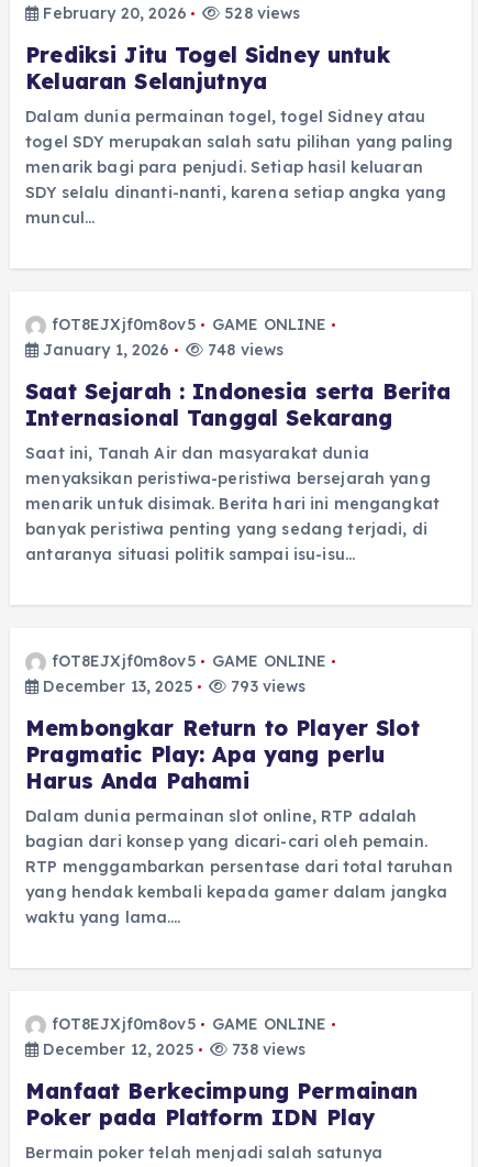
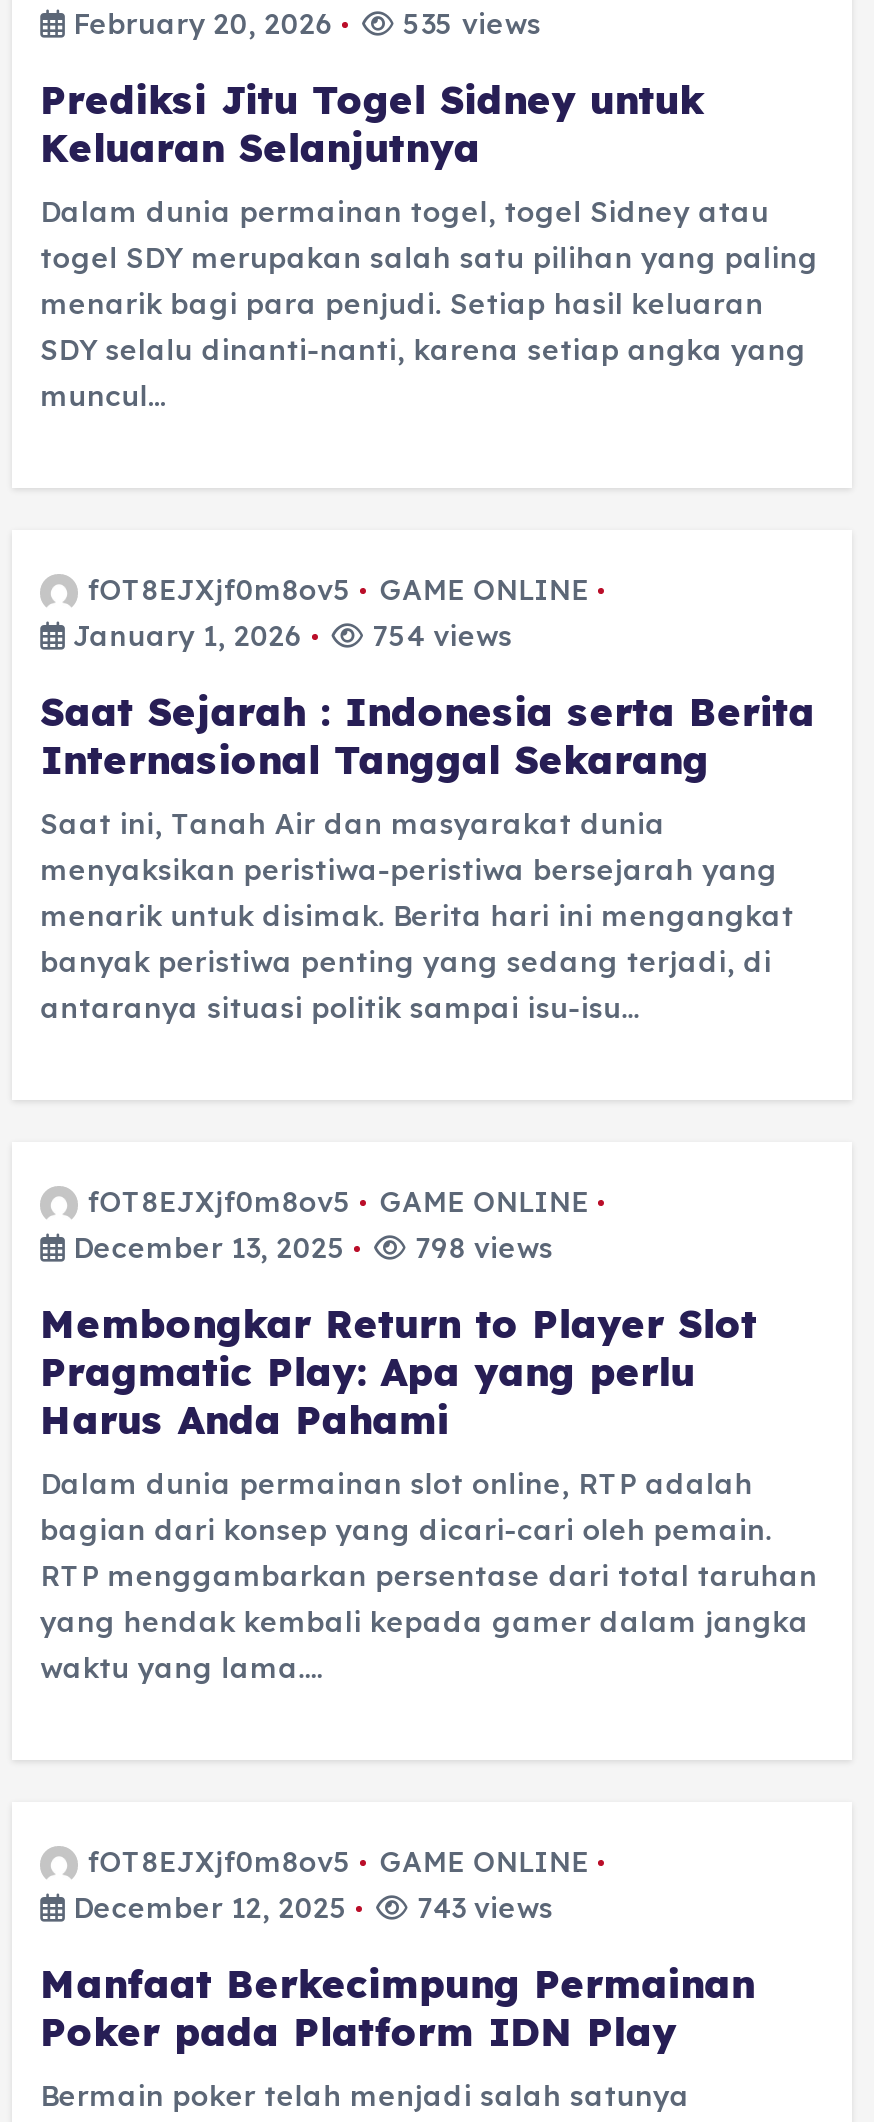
- February 20, 2026 528 views
+ February 20, 2026 535 views

- January 1, 2026 748 views
+ January 1, 2026 754 views

- December 13, 2025 793 views
+ December 13, 2025 798 views

- December 12, 2025 738 views
+ December 12, 2025 743 views
